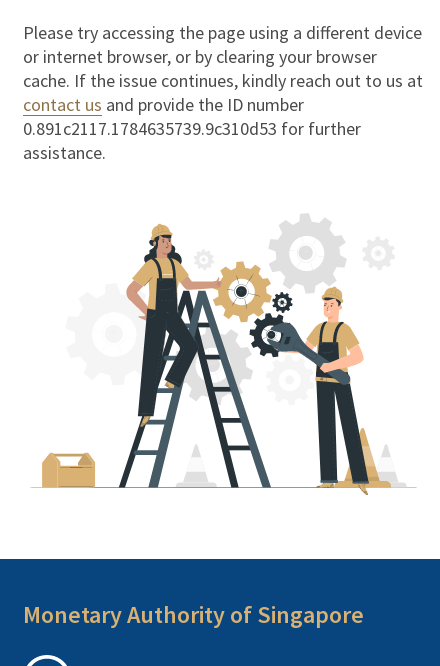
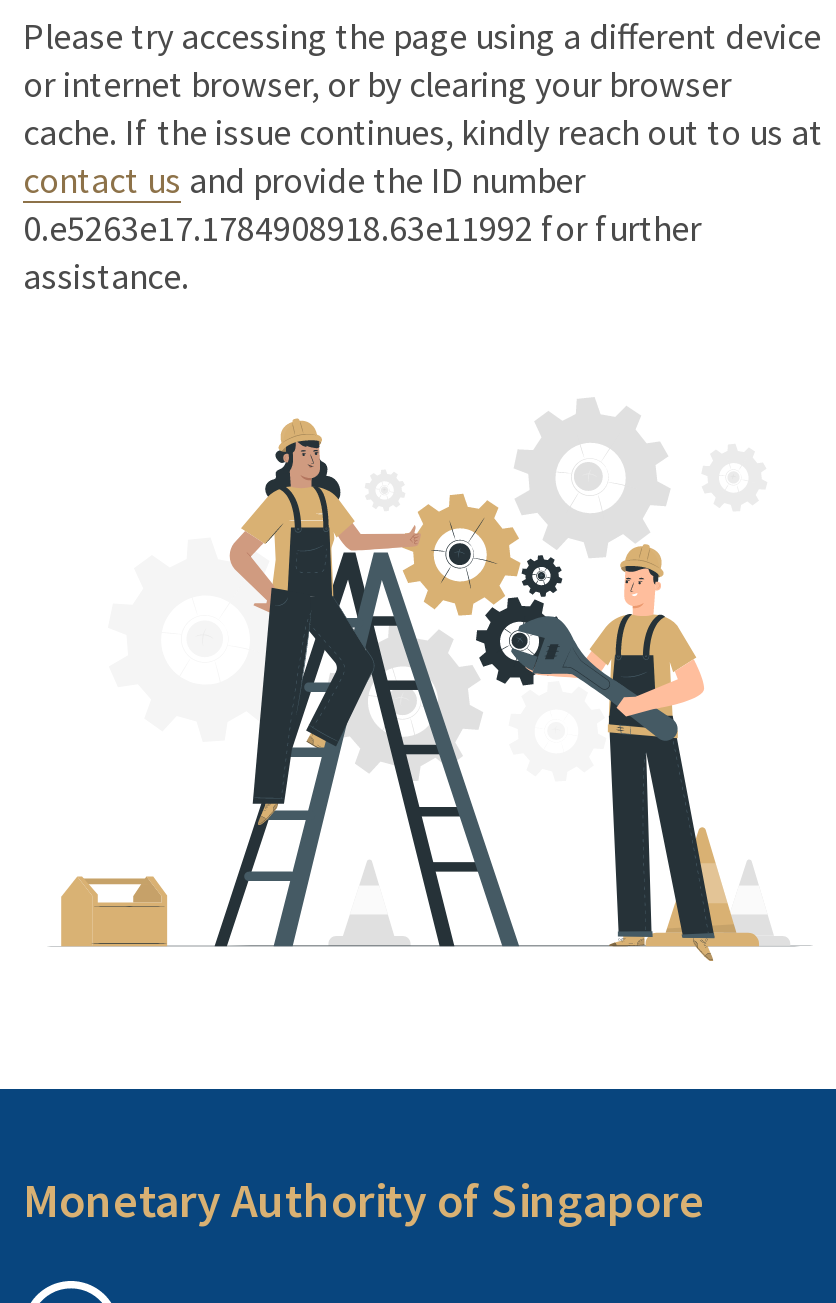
- 0.891c2117.1784635739.9c310d53 for further
+ 0.e5263e17.1784908918.63e11992 for further
